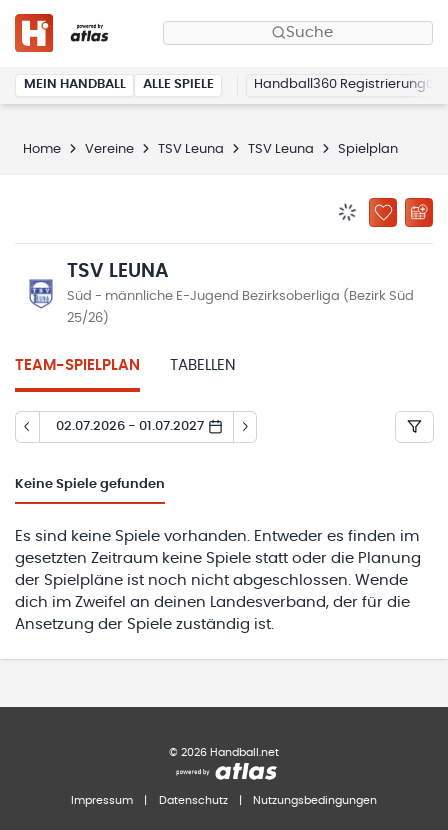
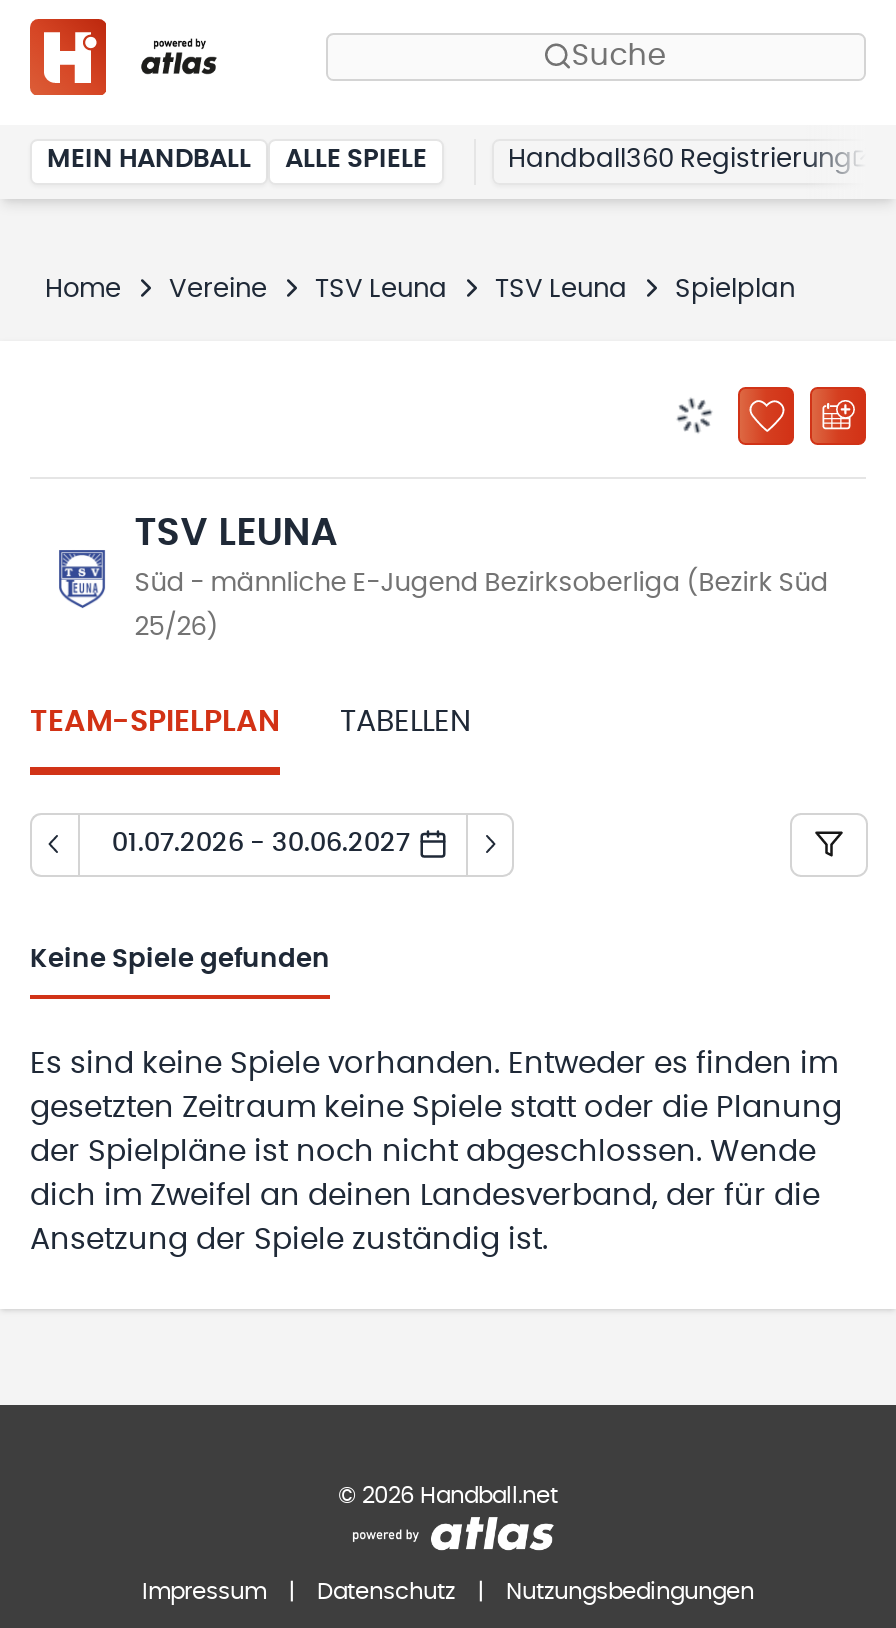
- 02.07.2026 - 01.07.2027
+ 01.07.2026 - 30.06.2027
